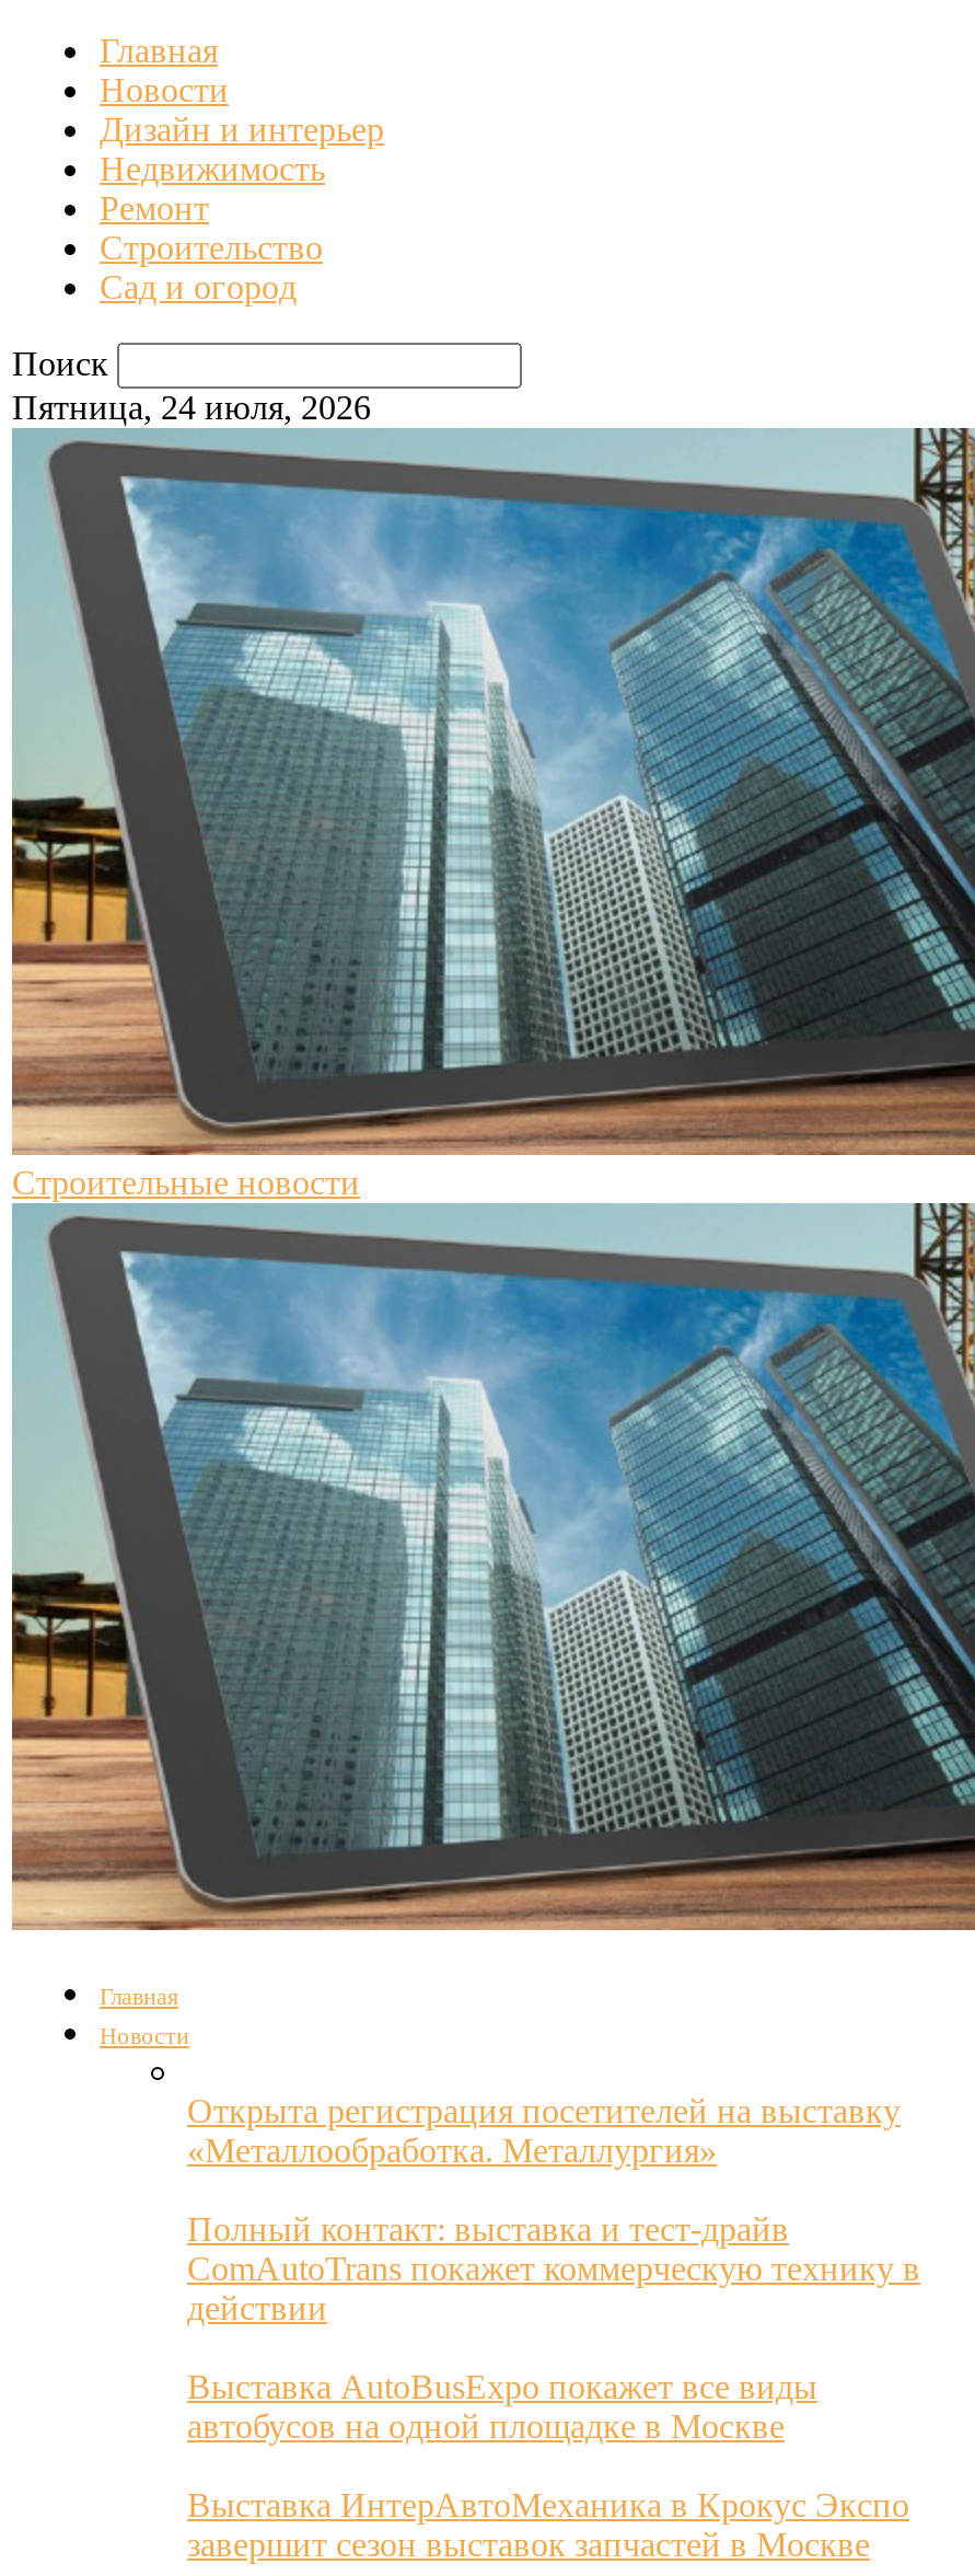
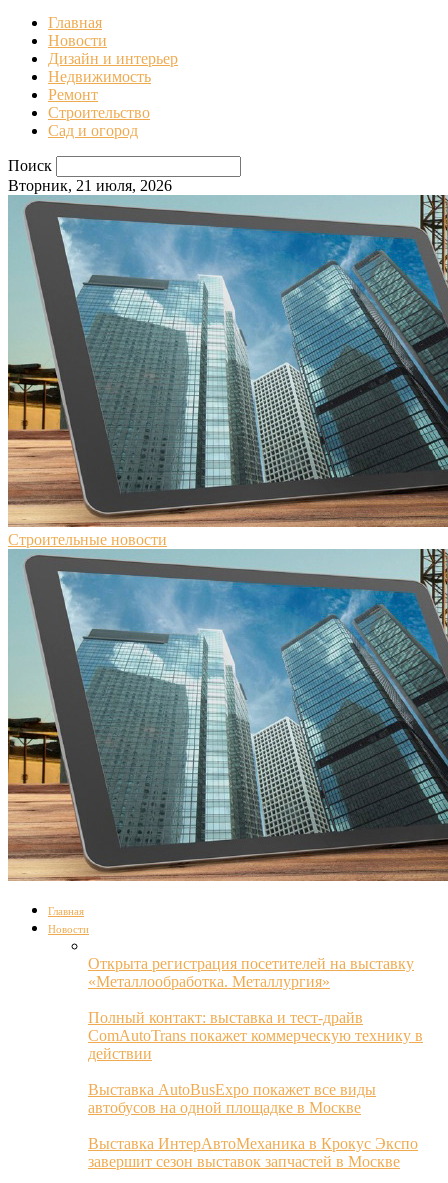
- Пятница, 24 июля, 2026
+ Вторник, 21 июля, 2026
